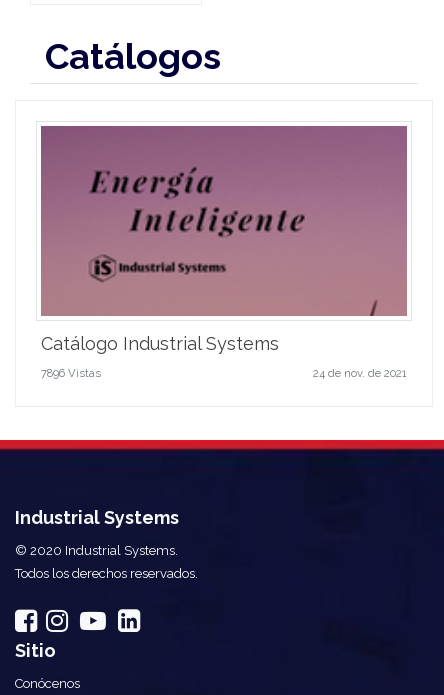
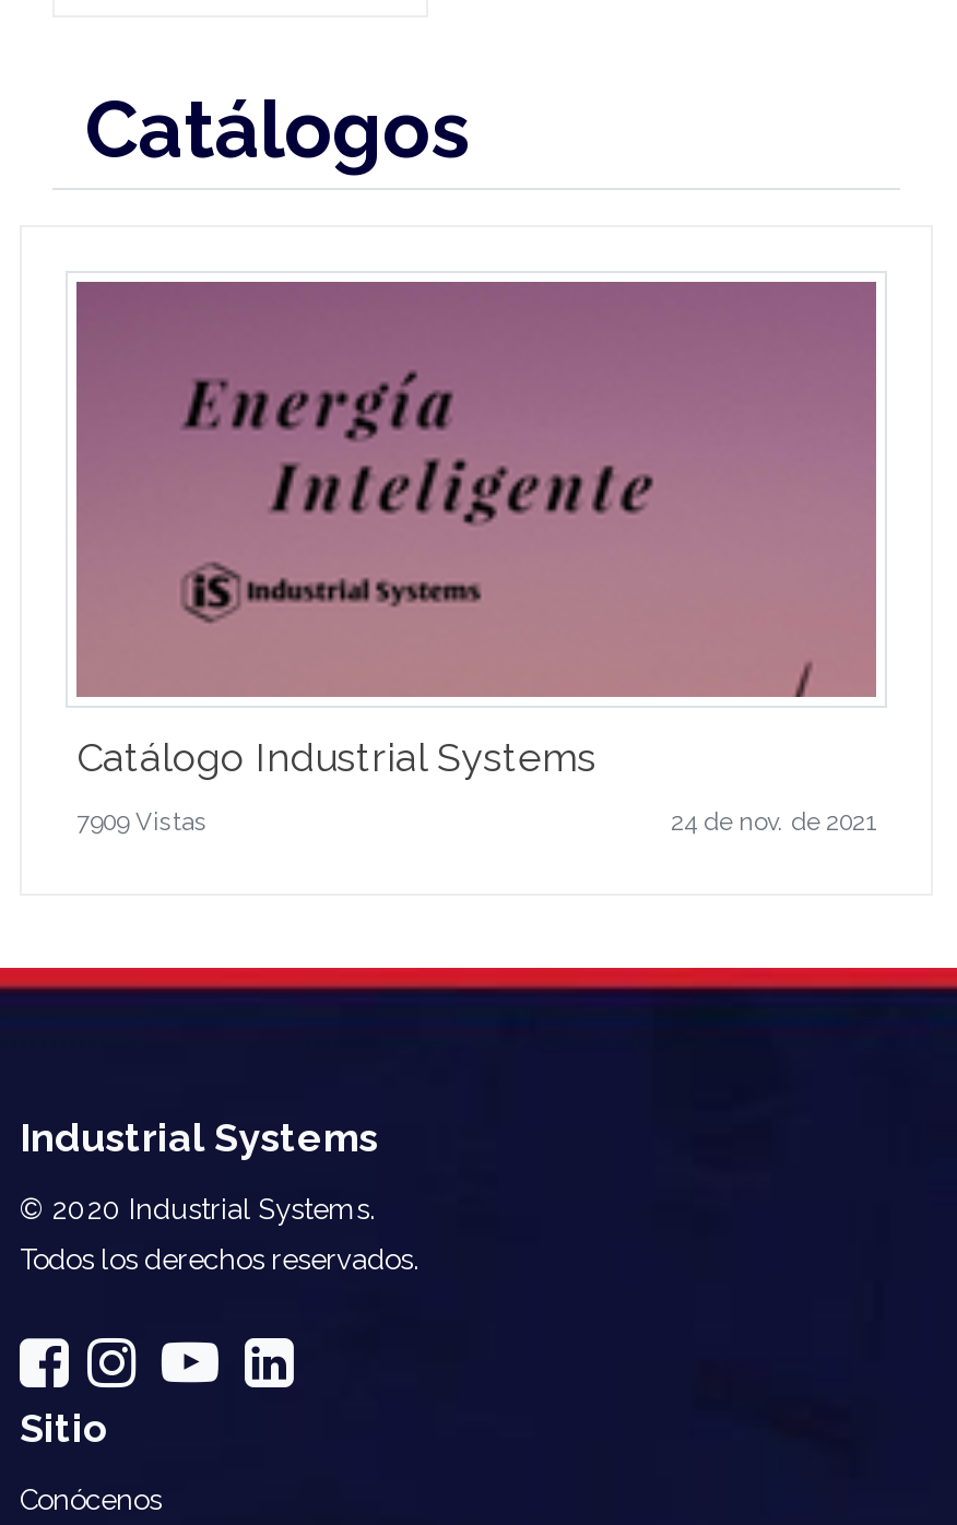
- 7896 Vistas
+ 7909 Vistas
